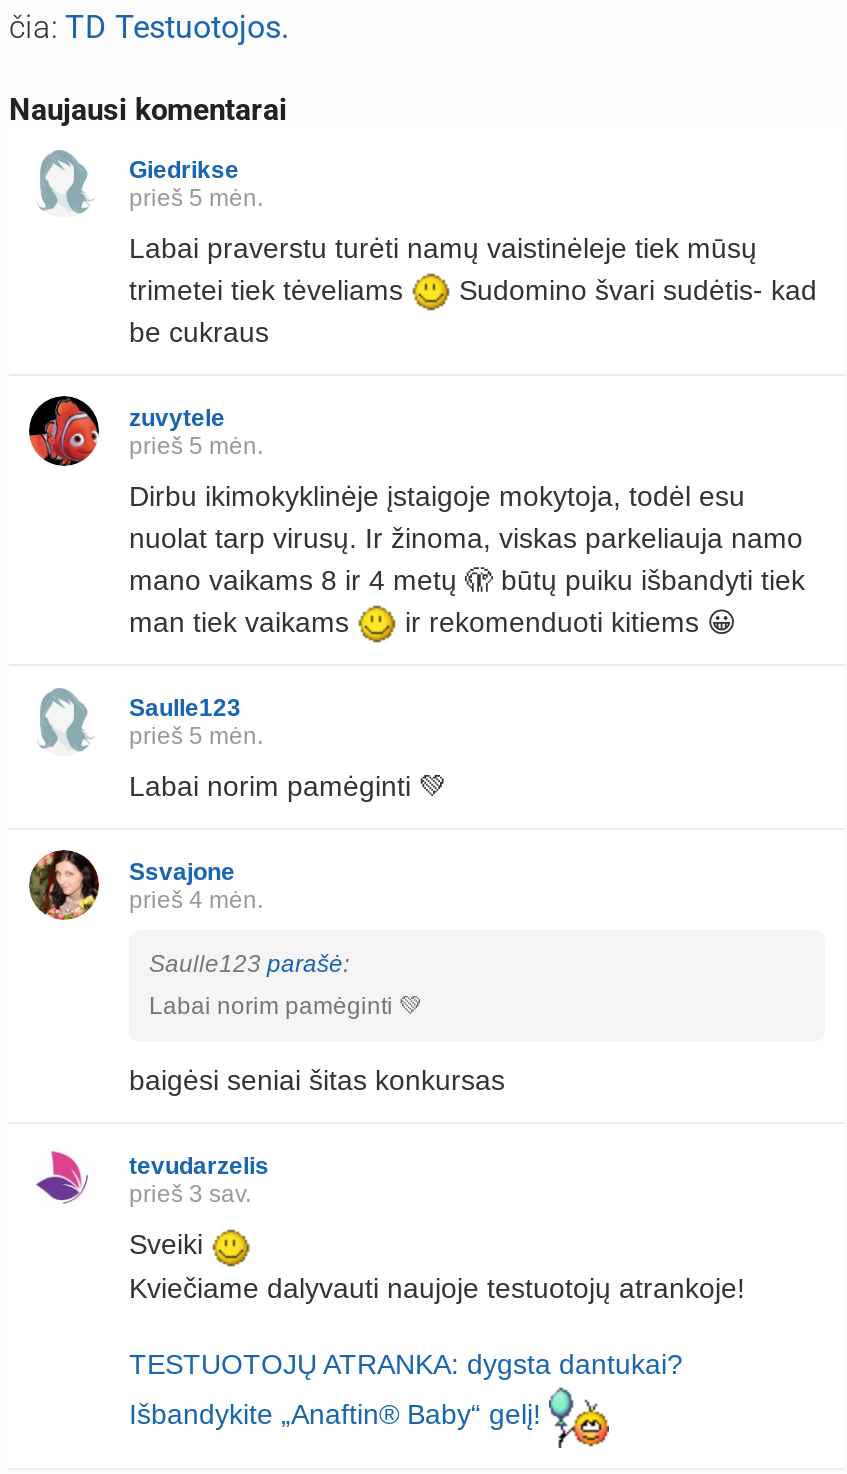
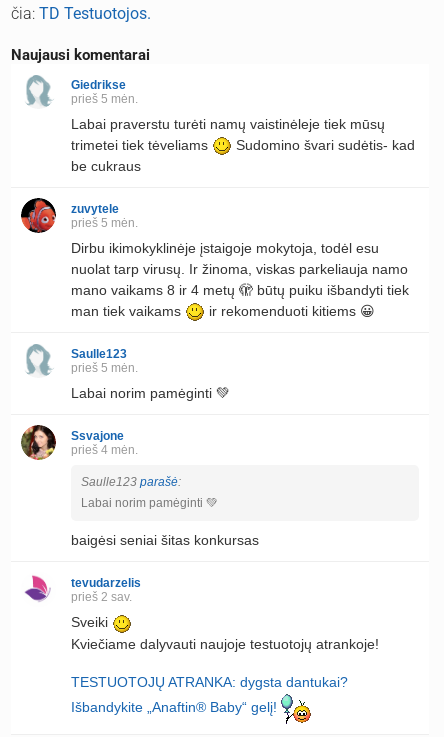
- prieš 3 sav.
+ prieš 2 sav.
